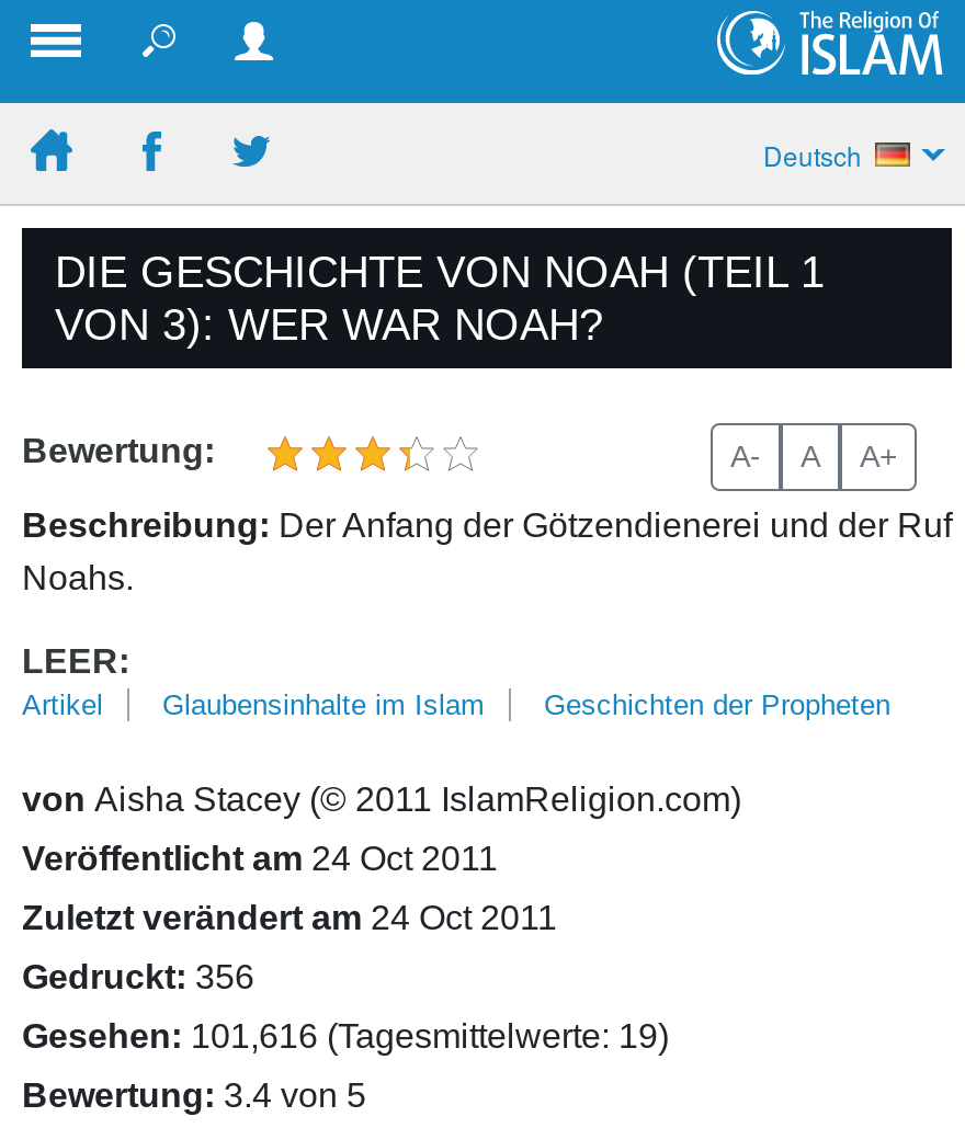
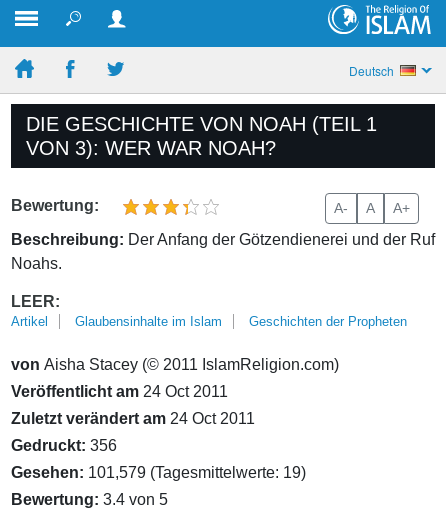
- Gesehen: 101,616 (Tagesmittelwerte: 19)
+ Gesehen: 101,579 (Tagesmittelwerte: 19)
